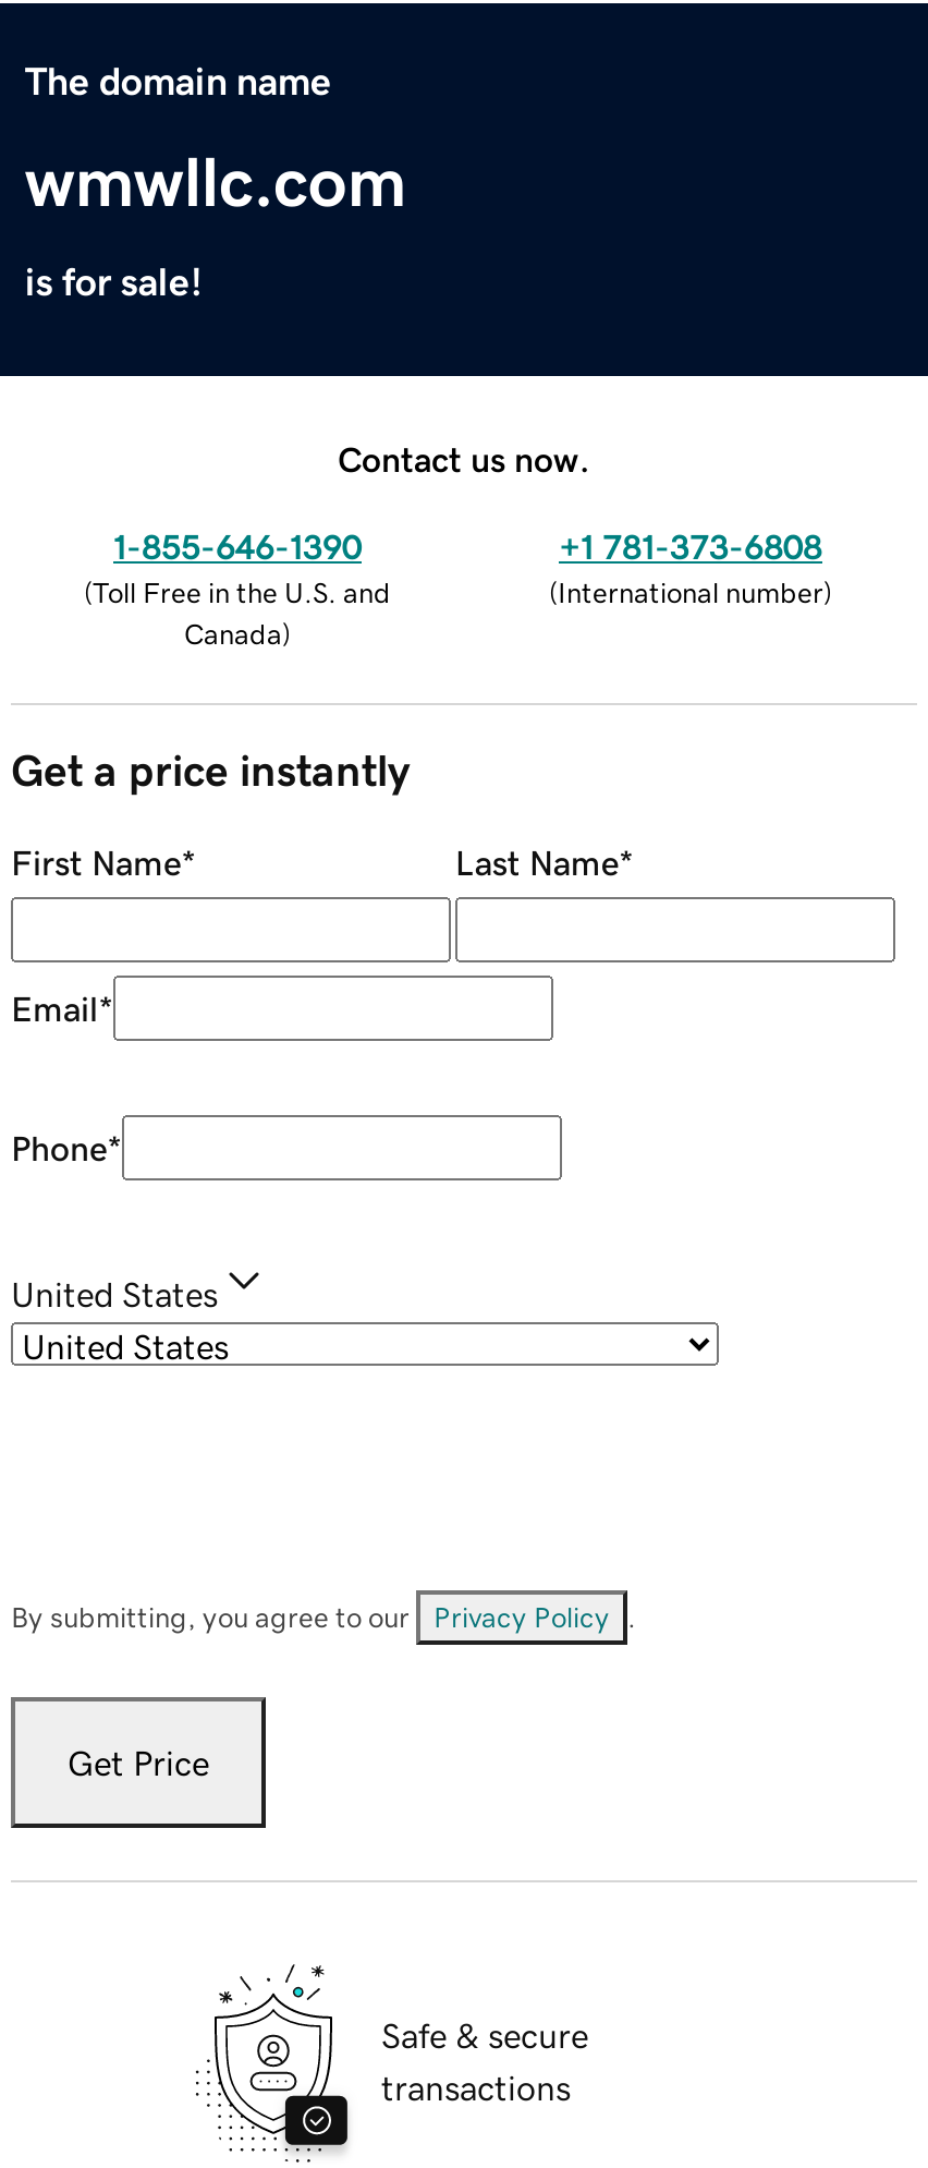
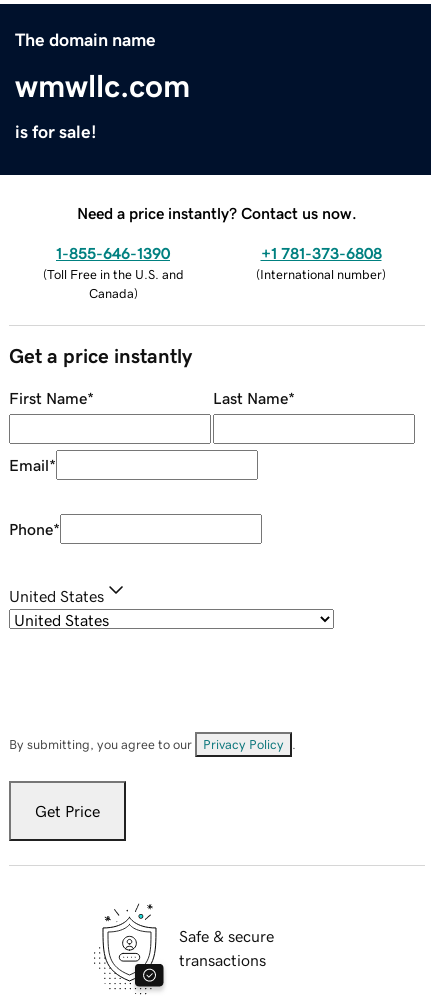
- Contact us now.
+ Need a price instantly? Contact us now.
